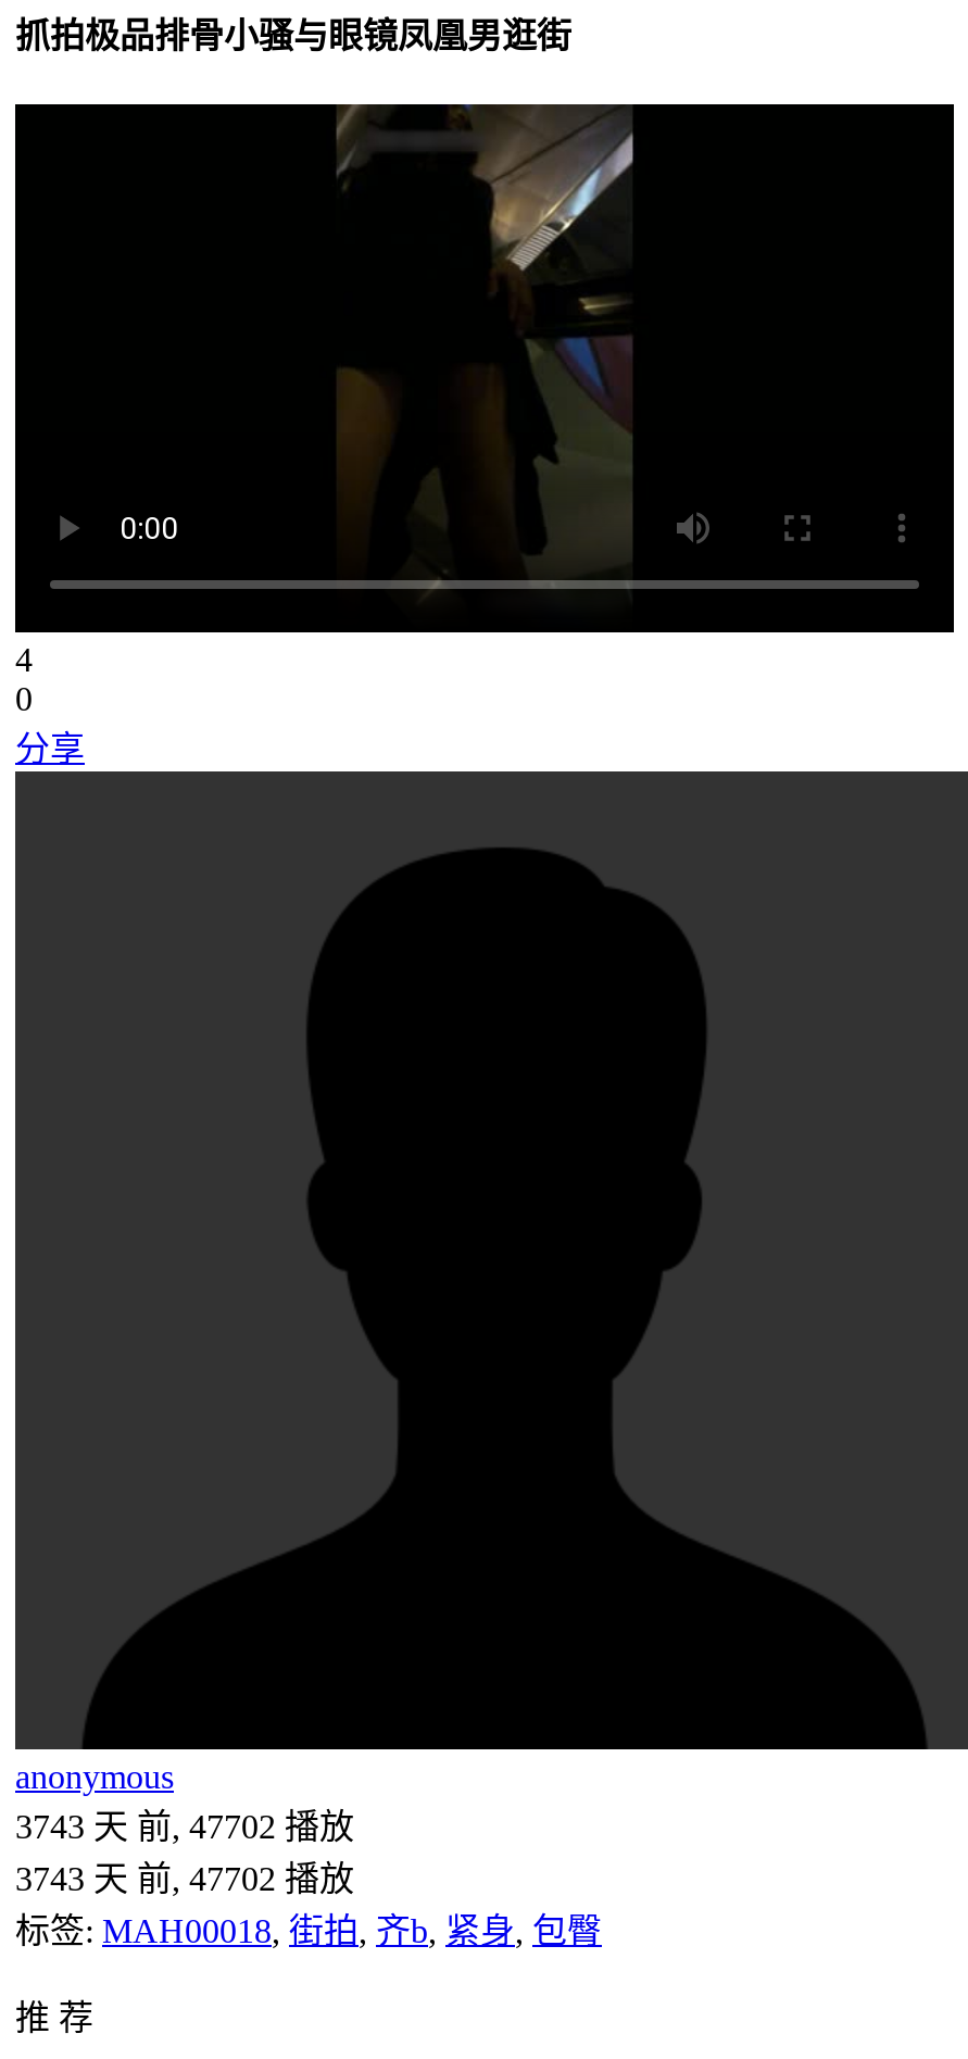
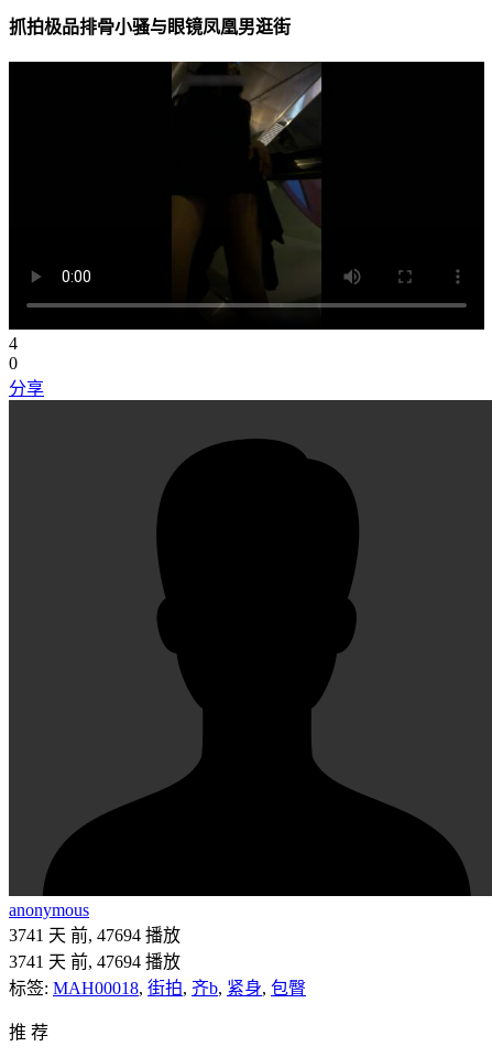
- 3743 天 前, 47702播放
+ 3741 天 前, 47694播放

- 3743 天 前, 47702播放
+ 3741 天 前, 47694播放
